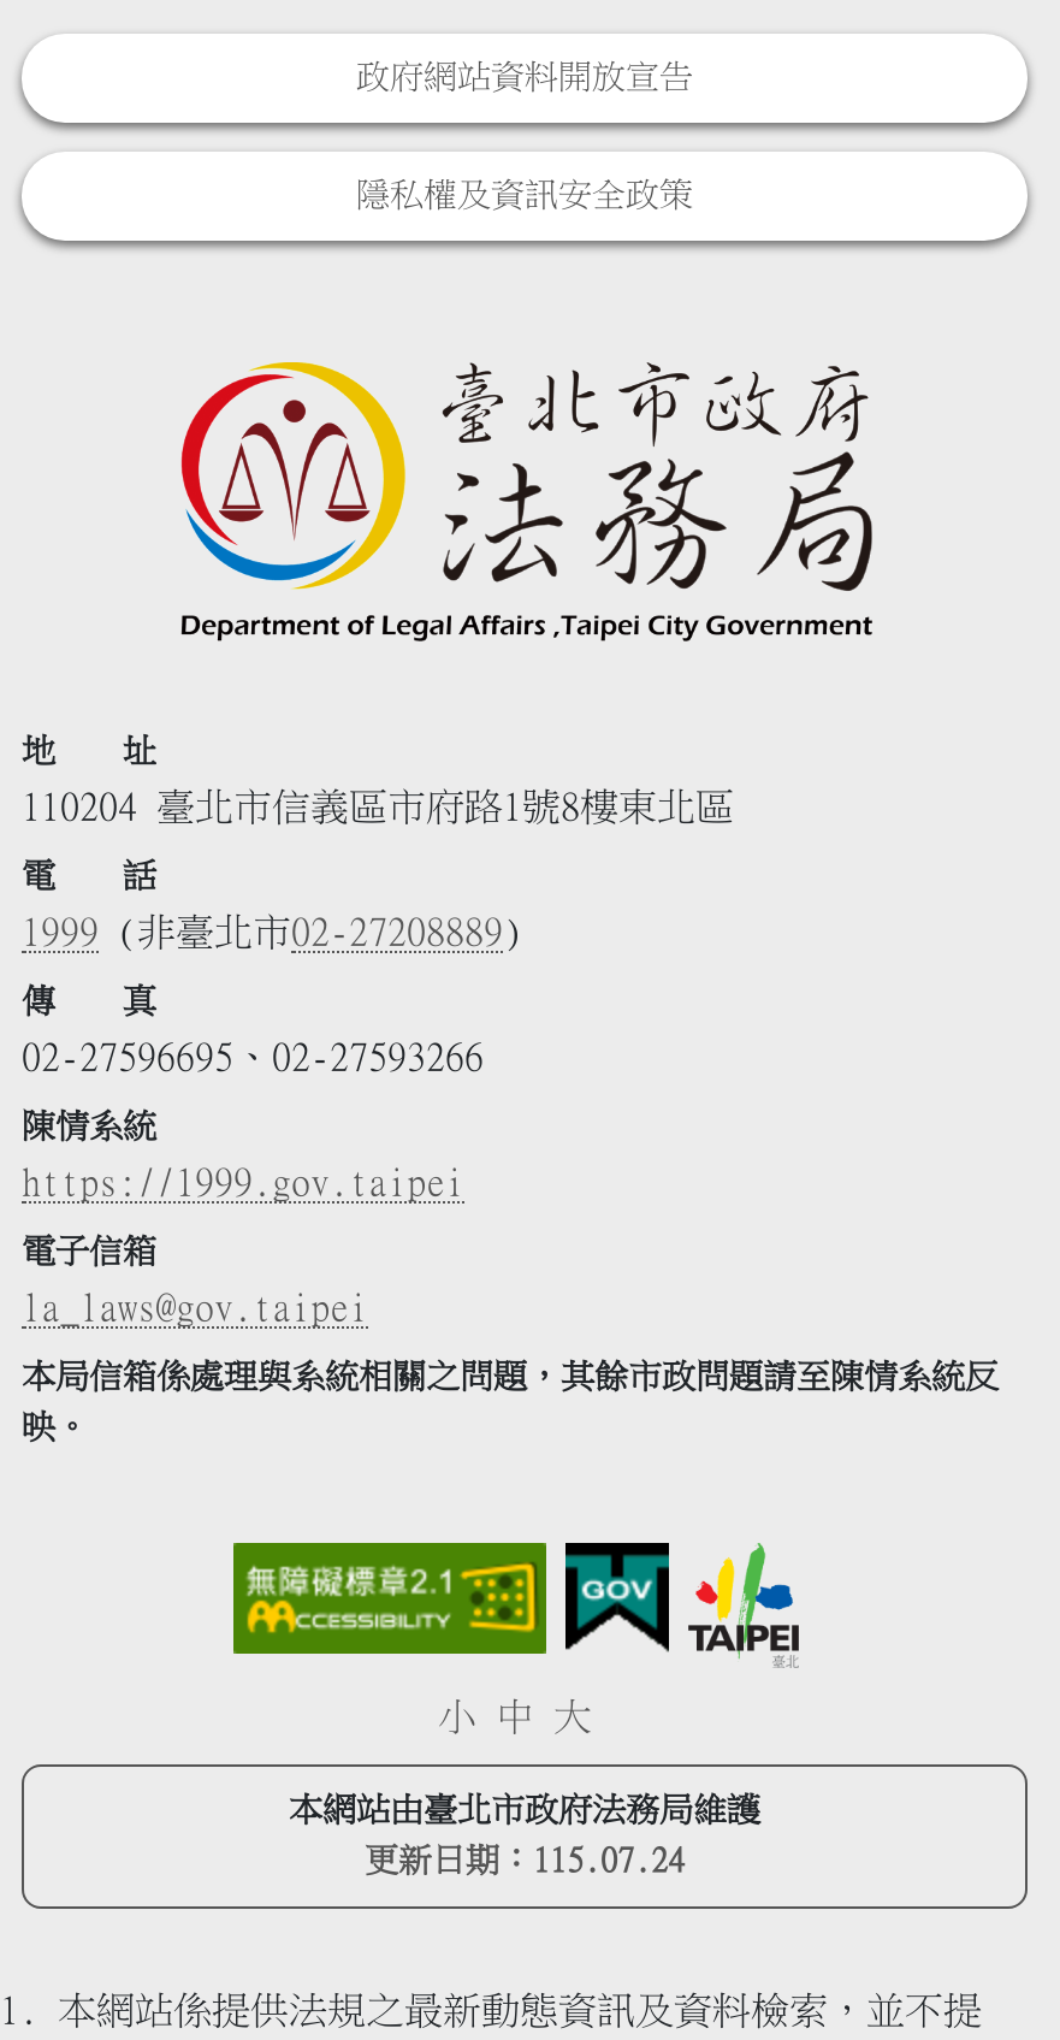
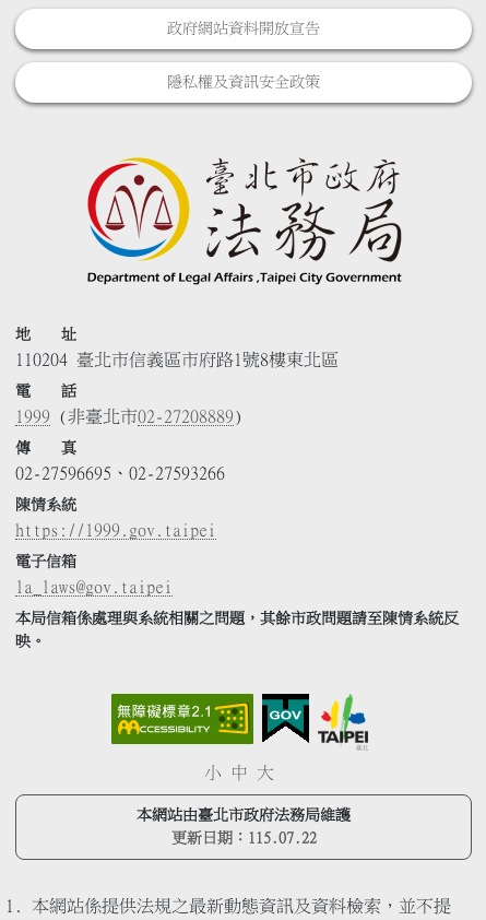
- 更新日期：115.07.24
+ 更新日期：115.07.22
